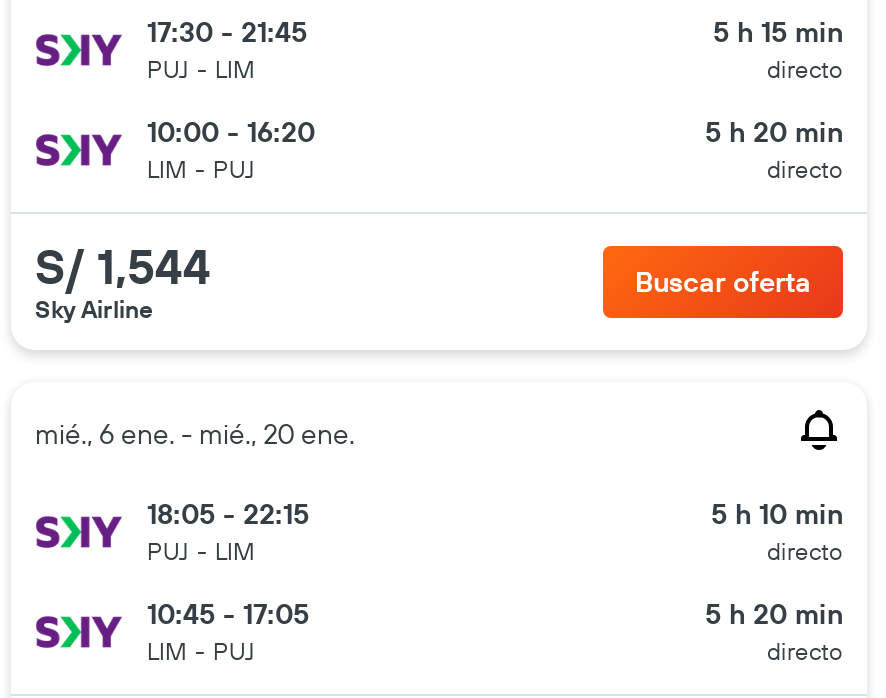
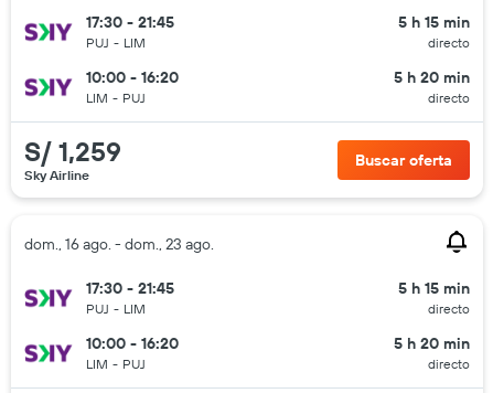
- S/ 1,544
+ S/ 1,259

- mié., 6 ene. - mié., 20 ene.
+ dom., 16 ago. - dom., 23 ago.

- 18:05 - 22:15
+ 17:30 - 21:45

- 5 h 10 min
+ 5 h 15 min

- 10:45 - 17:05
+ 10:00 - 16:20
